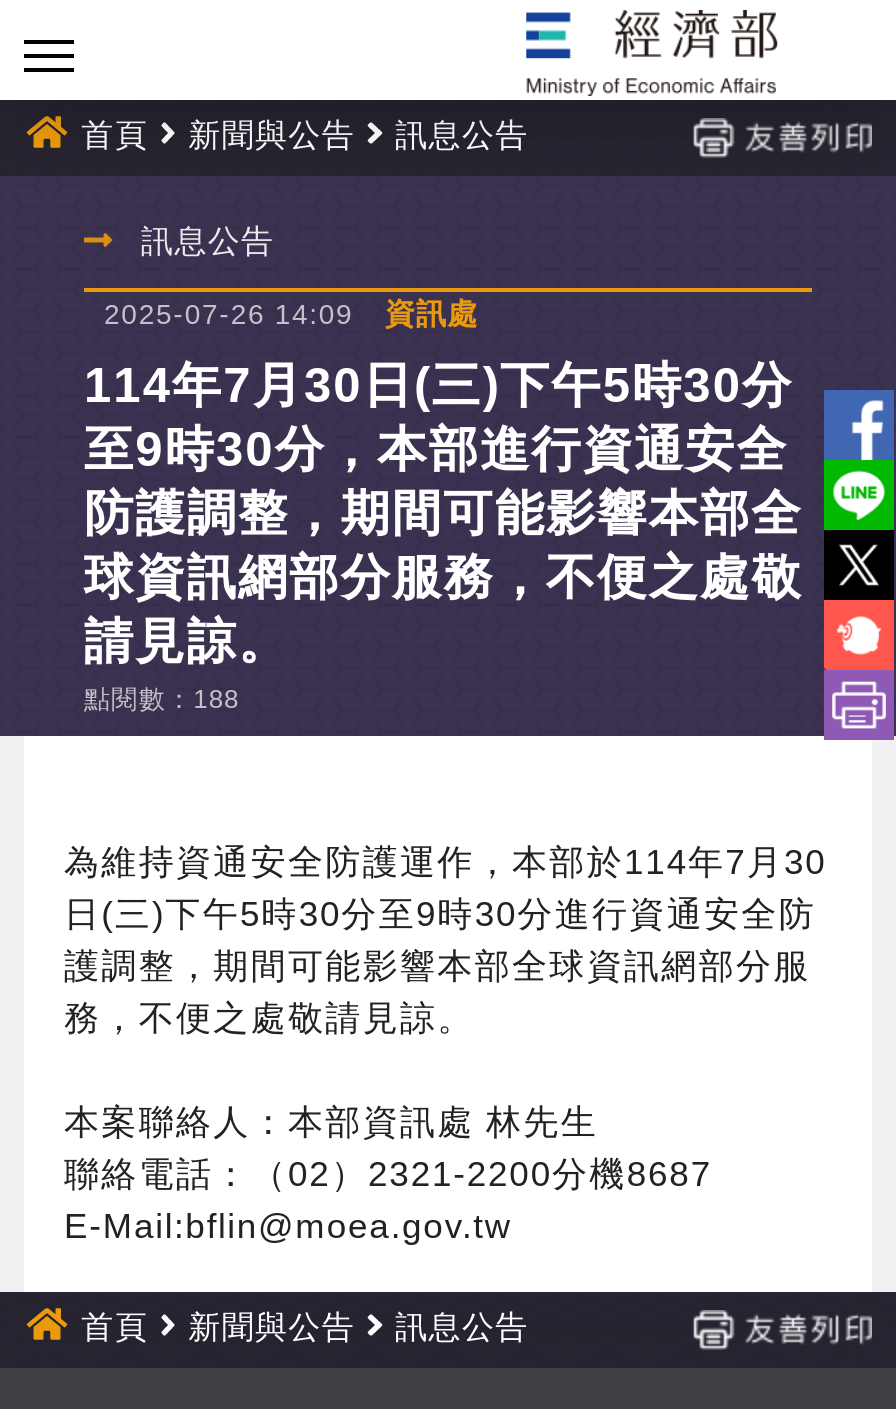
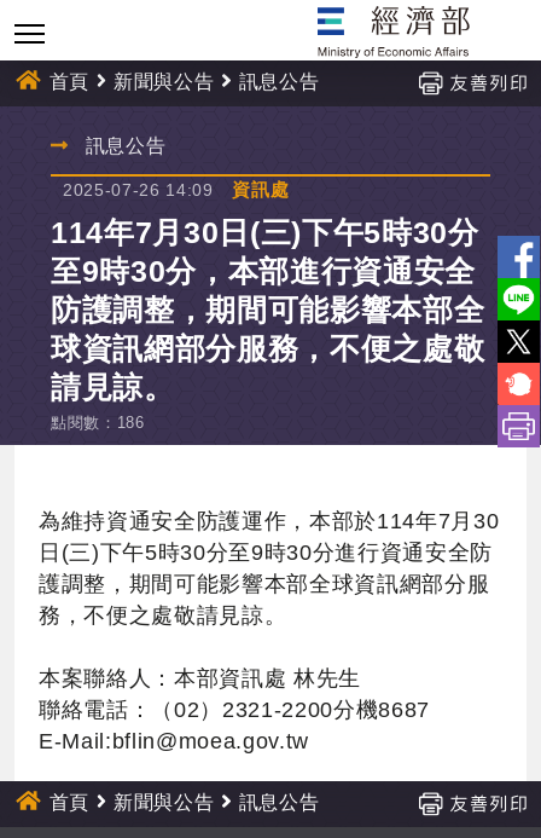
- 點閱數：188
+ 點閱數：186
